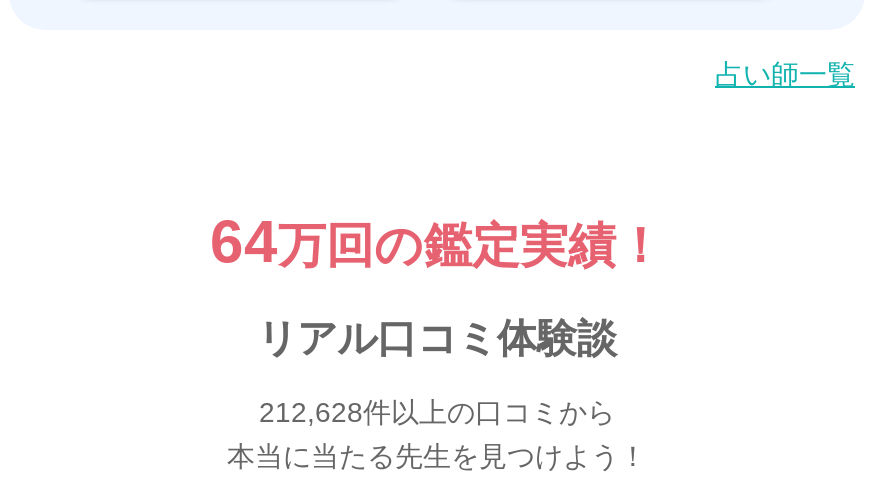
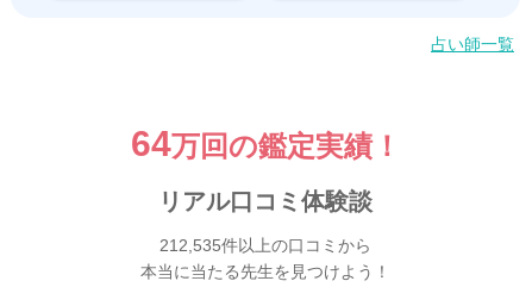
- 212,628件以上の口コミから
+ 212,535件以上の口コミから
